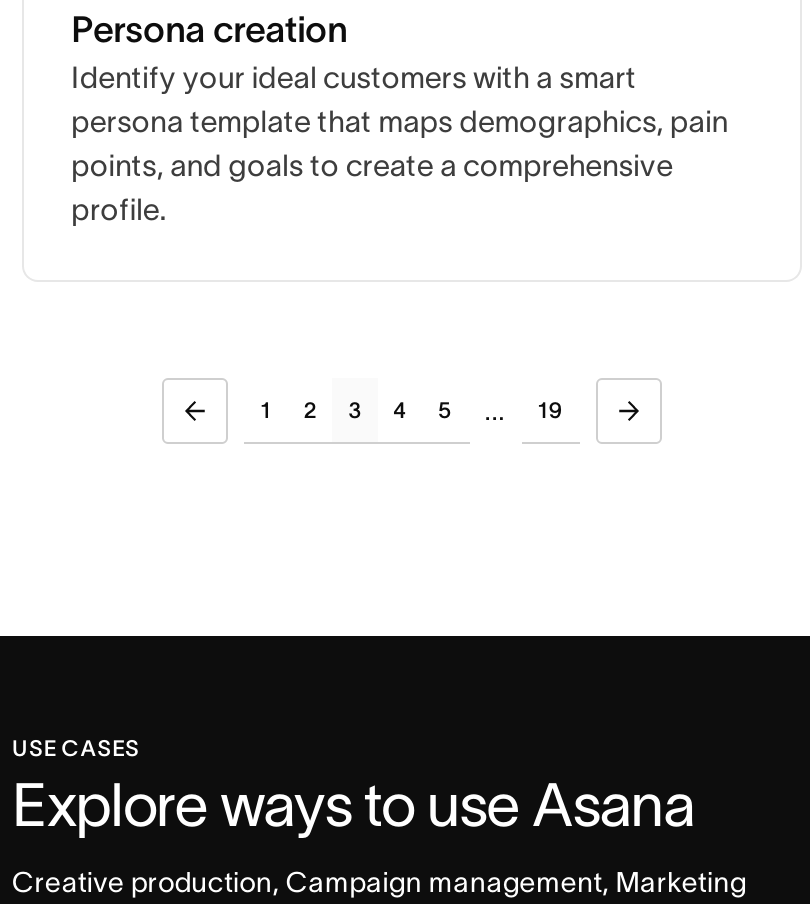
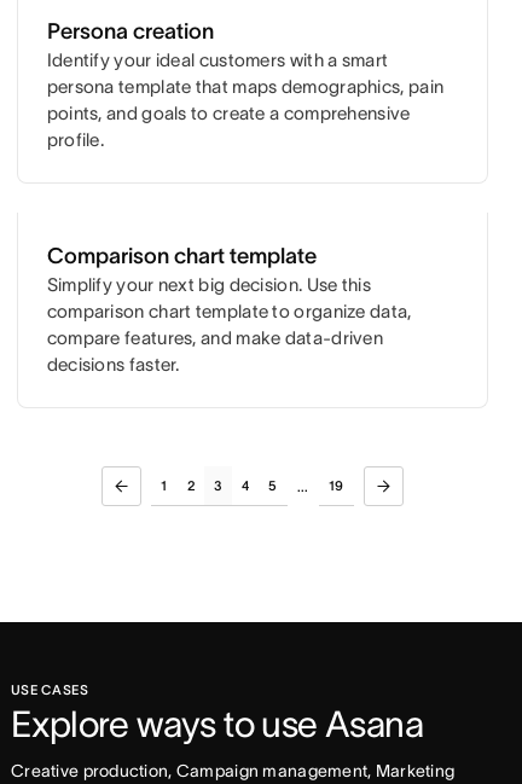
+ Comparison chart template
+ Simplify your next big decision. Use this
+ comparison chart template to organize data,
+ compare features, and make data-driven
+ decisions faster.
